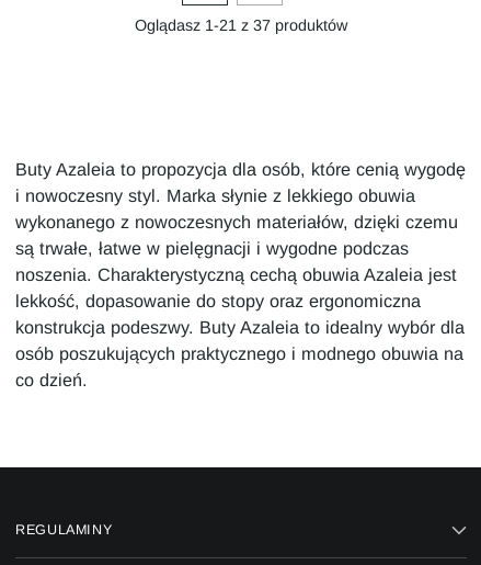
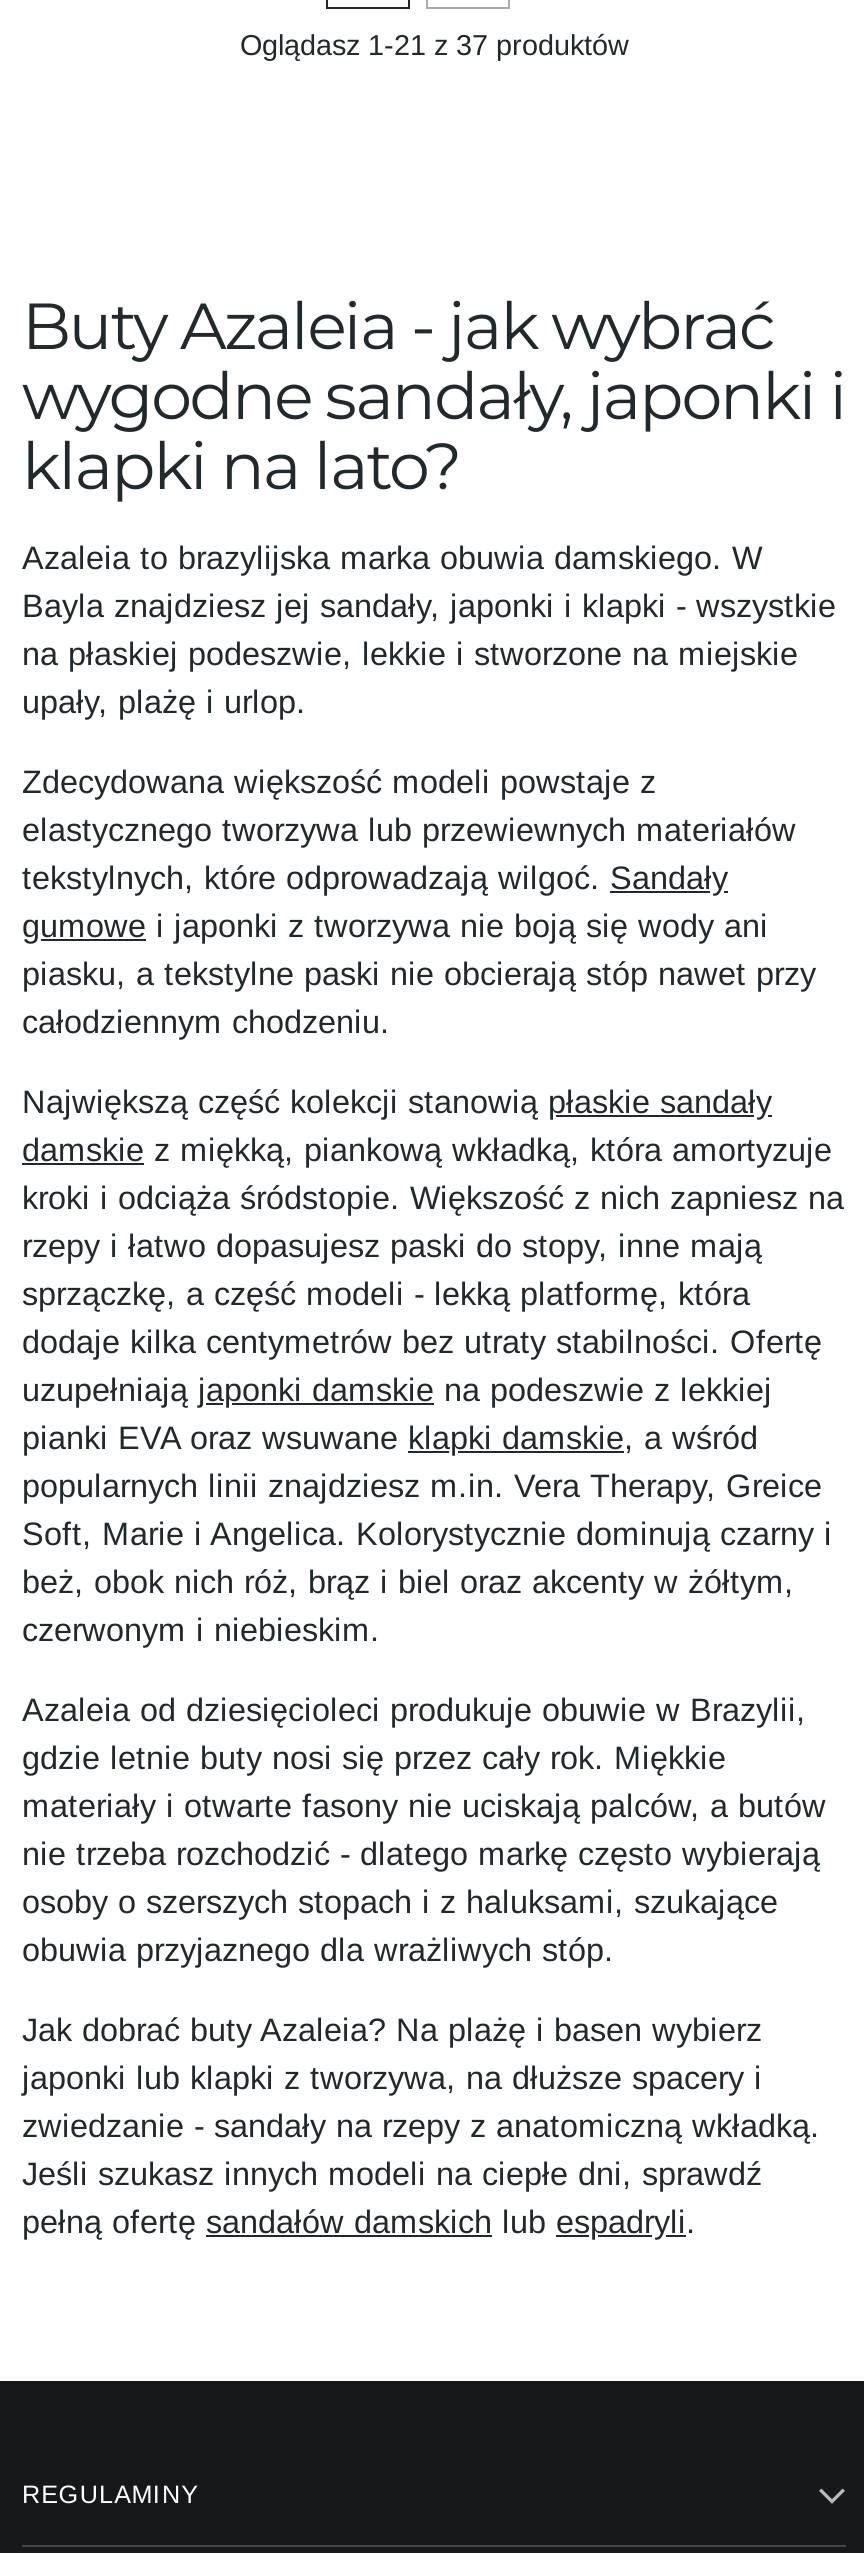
- Buty Azaleia to propozycja dla osób, które cenią wygodę
- i nowoczesny styl. Marka słynie z lekkiego obuwia
- wykonanego z nowoczesnych materiałów, dzięki czemu
- są trwałe, łatwe w pielęgnacji i wygodne podczas
- noszenia. Charakterystyczną cechą obuwia Azaleia jest
- lekkość, dopasowanie do stopy oraz ergonomiczna
- konstrukcja podeszwy. Buty Azaleia to idealny wybór dla
- osób poszukujących praktycznego i modnego obuwia na
- co dzień.
+ Buty Azaleia - jak wybrać
+ wygodne sandały, japonki i
+ klapki na lato?
+ Azaleia to brazylijska marka obuwia damskiego. W
+ Bayla znajdziesz jej sandały, japonki i klapki - wszystkie
+ na płaskiej podeszwie, lekkie i stworzone na miejskie
+ upały, plażę i urlop.
+ Zdecydowana większość modeli powstaje z
+ elastycznego tworzywa lub przewiewnych materiałów
+ tekstylnych, które odprowadzają wilgoć. Sandały
+ gumowe i japonki z tworzywa nie boją się wody ani
+ piasku, a tekstylne paski nie obcierają stóp nawet przy
+ całodziennym chodzeniu.
+ Największą część kolekcji stanowią płaskie sandały
+ damskie z miękką, piankową wkładką, która amortyzuje
+ kroki i odciąża śródstopie. Większość z nich zapniesz na
+ rzepy i łatwo dopasujesz paski do stopy, inne mają
+ sprzączkę, a część modeli - lekką platformę, która
+ dodaje kilka centymetrów bez utraty stabilności. Ofertę
+ uzupełniają japonki damskie na podeszwie z lekkiej
+ pianki EVA oraz wsuwane klapki damskie, a wśród
+ popularnych linii znajdziesz m.in. Vera Therapy, Greice
+ Soft, Marie i Angelica. Kolorystycznie dominują czarny i
+ beż, obok nich róż, brąz i biel oraz akcenty w żółtym,
+ czerwonym i niebieskim.
+ Azaleia od dziesięcioleci produkuje obuwie w Brazylii,
+ gdzie letnie buty nosi się przez cały rok. Miękkie
+ materiały i otwarte fasony nie uciskają palców, a butów
+ nie trzeba rozchodzić - dlatego markę często wybierają
+ osoby o szerszych stopach i z haluksami, szukające
+ obuwia przyjaznego dla wrażliwych stóp.
+ Jak dobrać buty Azaleia? Na plażę i basen wybierz
+ japonki lub klapki z tworzywa, na dłuższe spacery i
+ zwiedzanie - sandały na rzepy z anatomiczną wkładką.
+ Jeśli szukasz innych modeli na ciepłe dni, sprawdź
+ pełną ofertę sandałów damskich lub espadryli.
